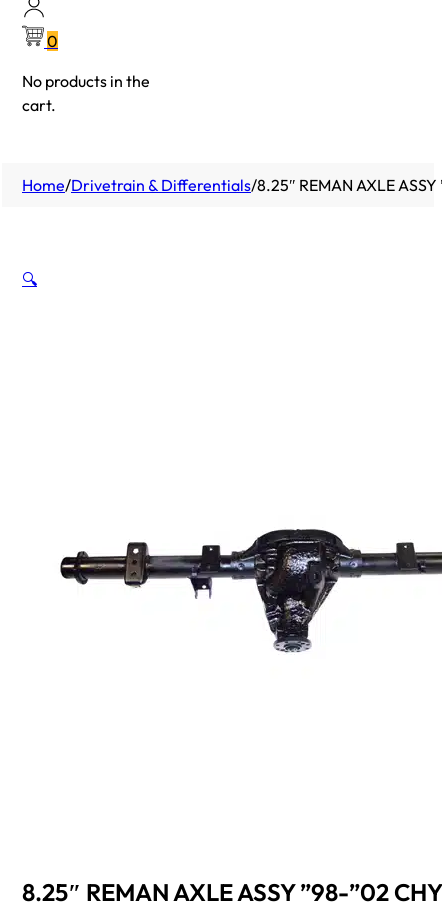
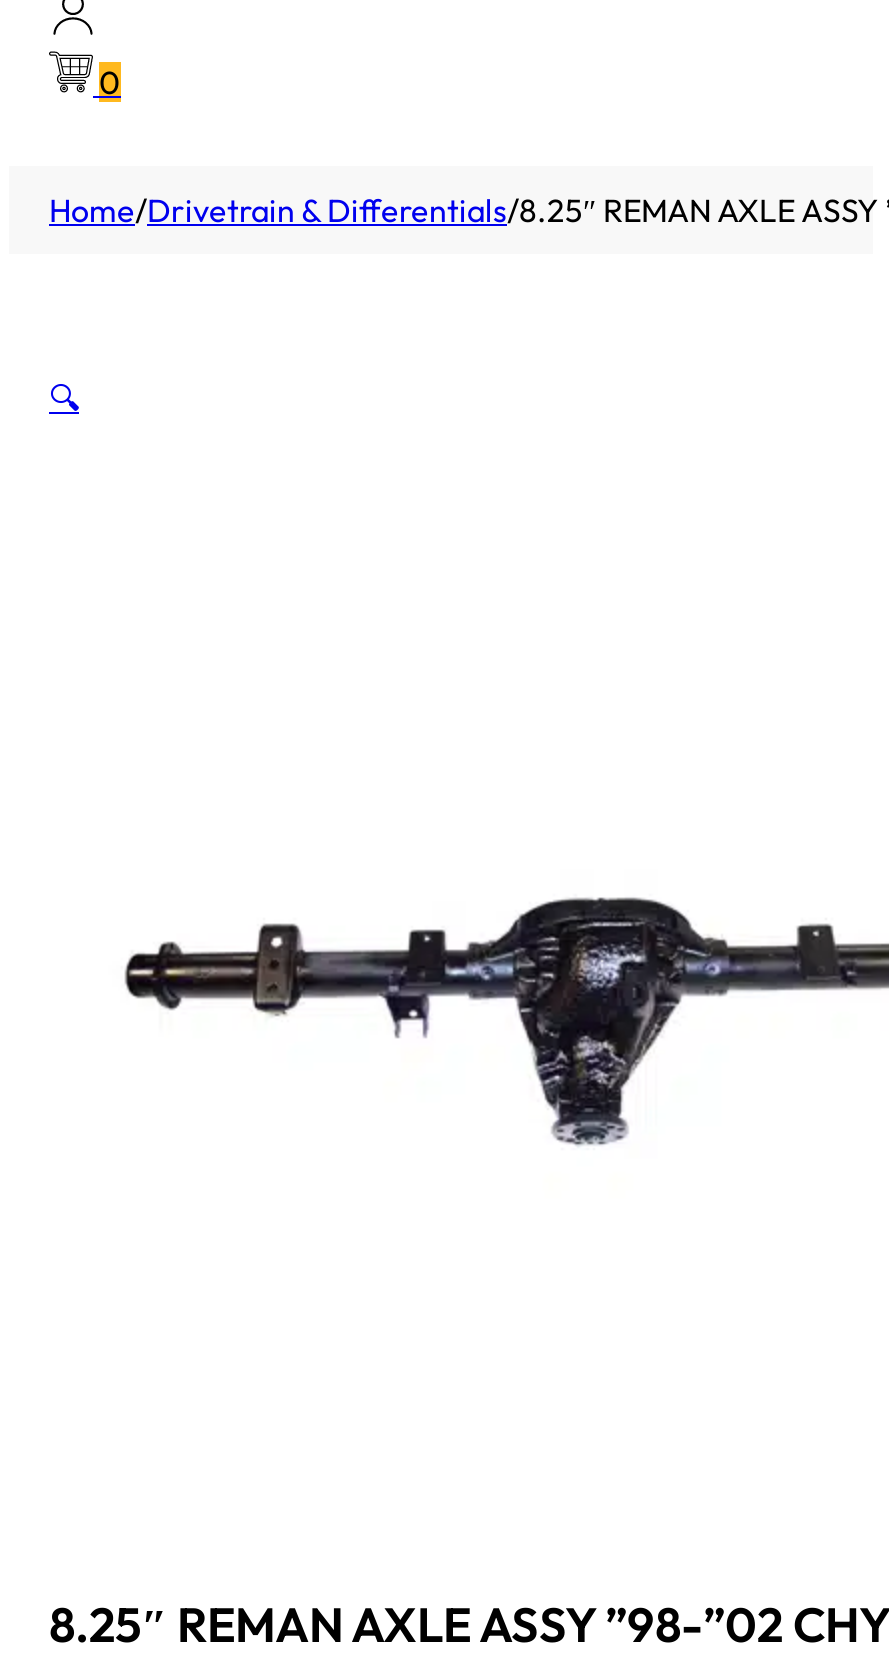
- No products in the
- cart.
